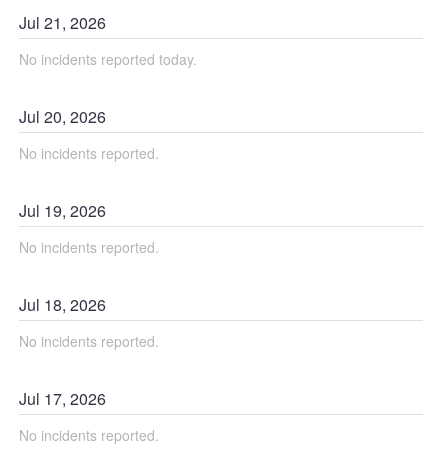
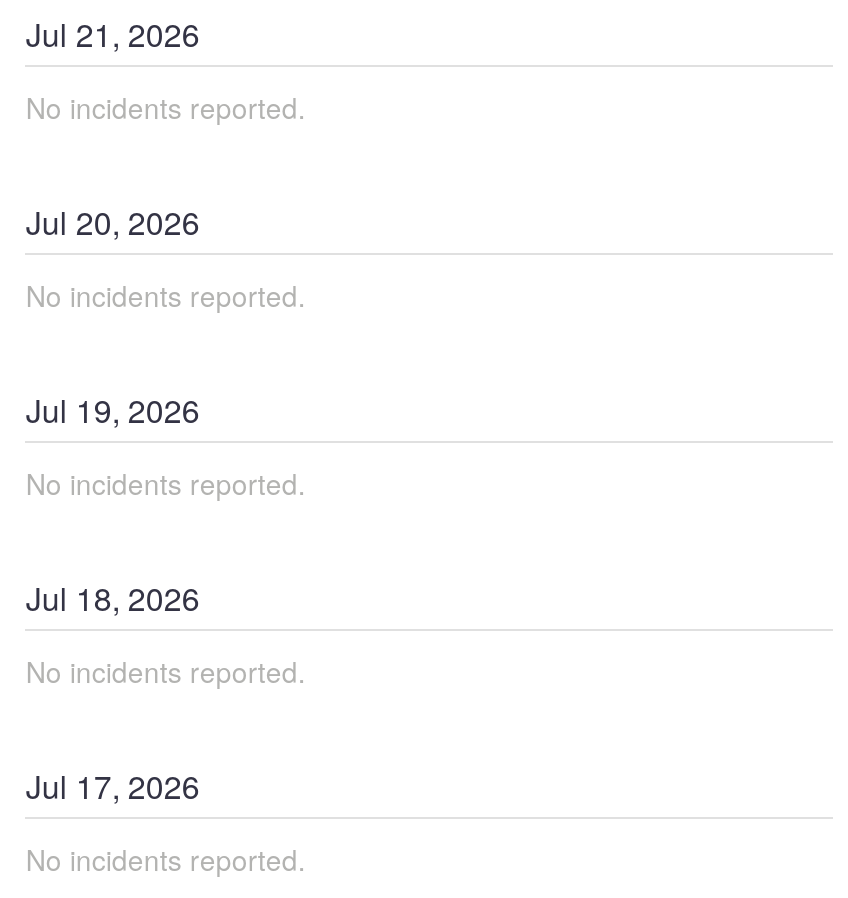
- No incidents reported today.
+ No incidents reported.
